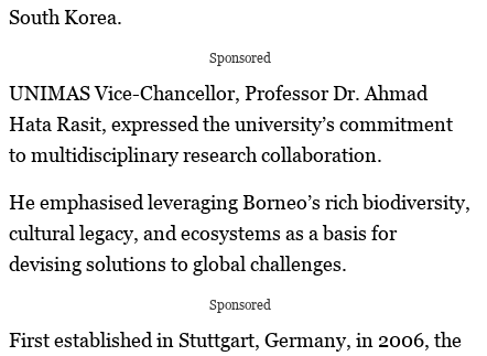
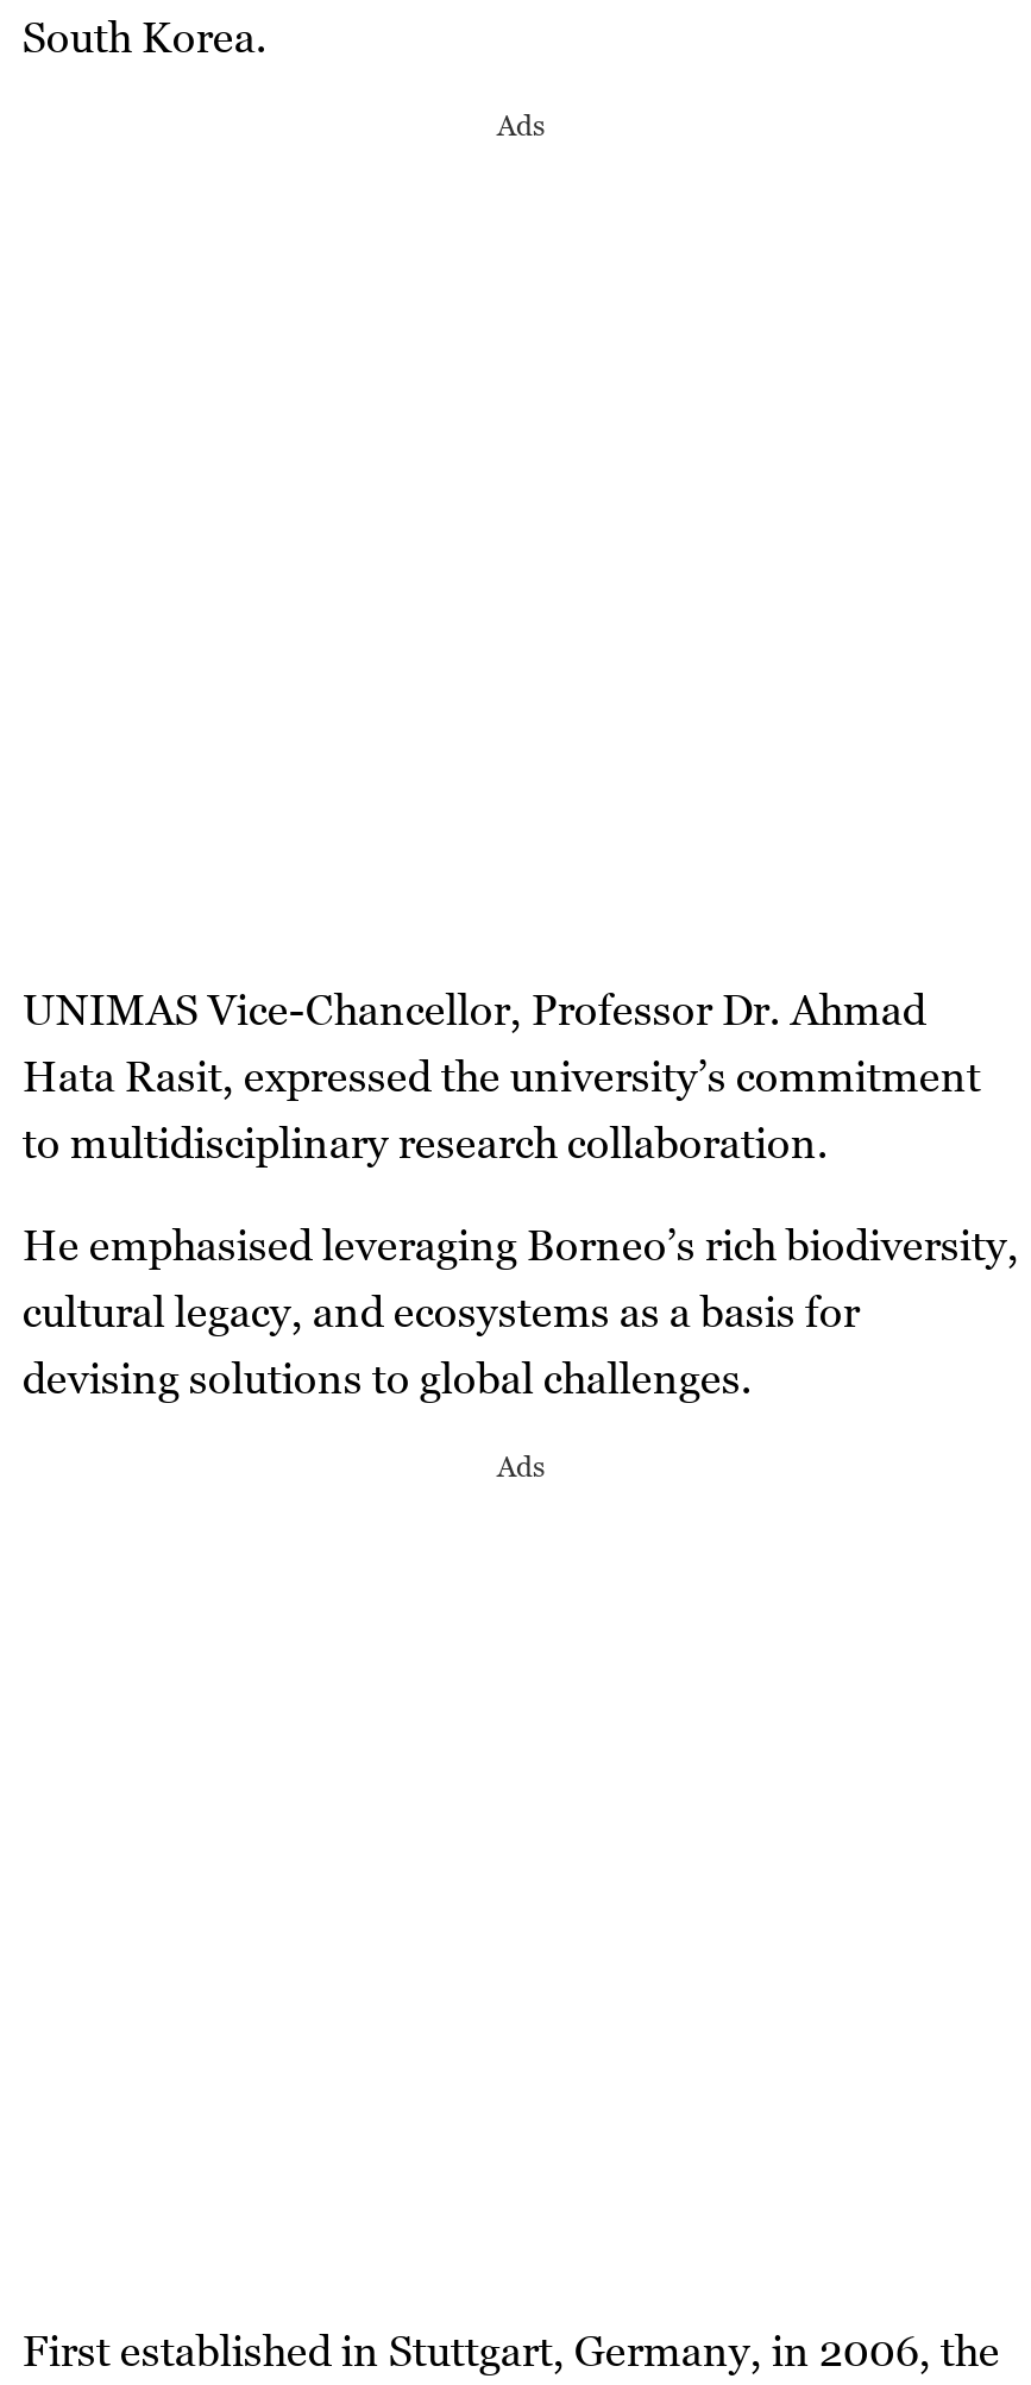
- Sponsored
+ Ads

- Sponsored
+ Ads
